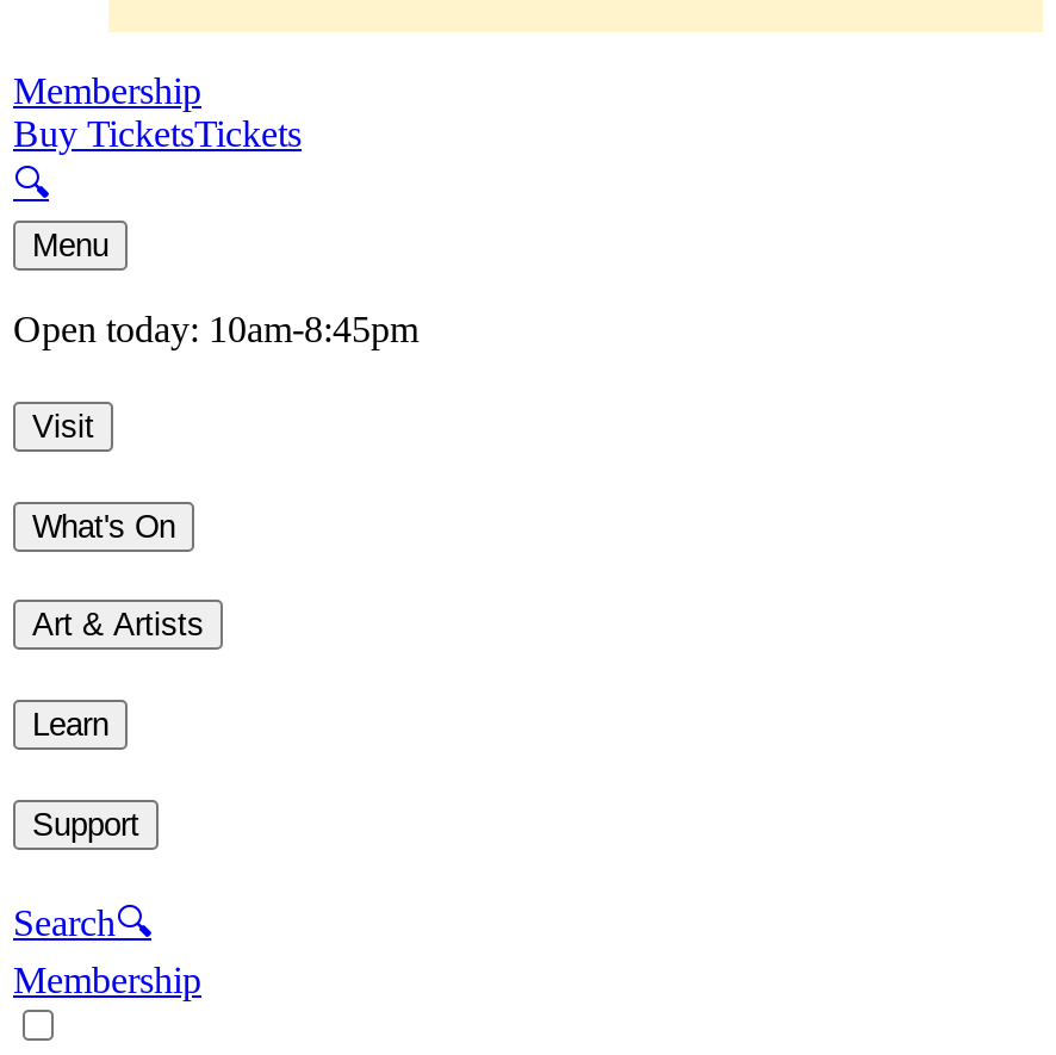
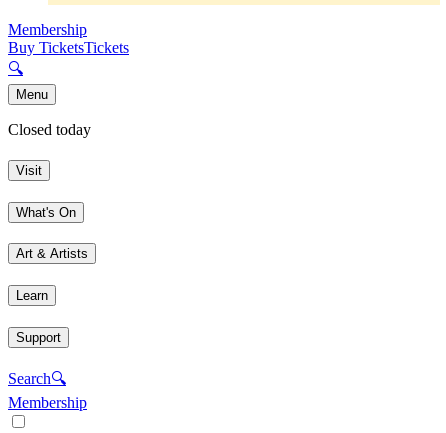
- Open today: 10am-8:45pm
+ Closed today
